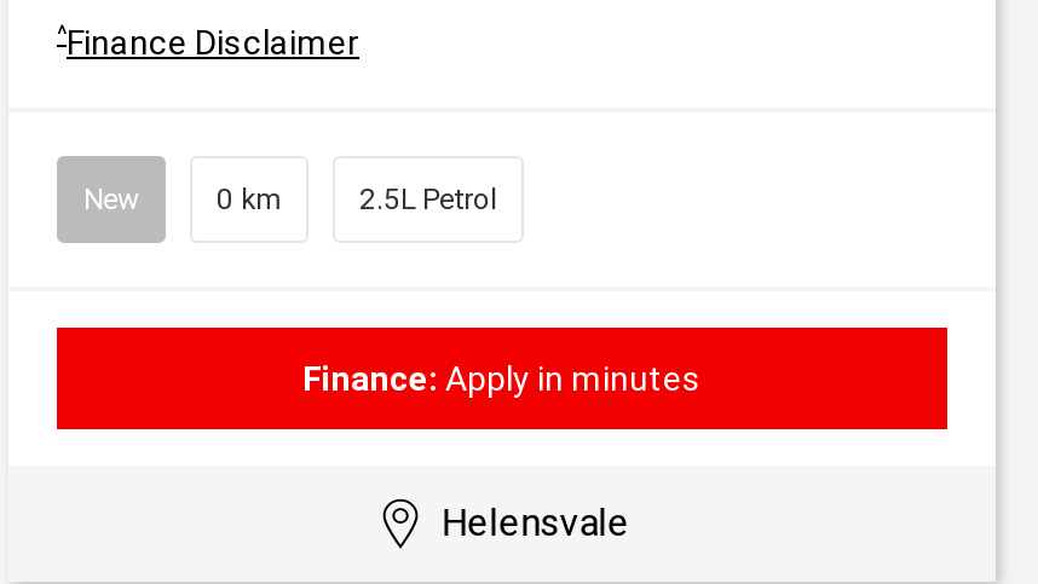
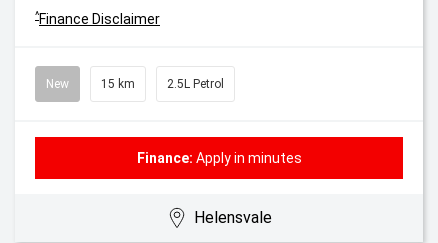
- 0 km
+ 15 km
